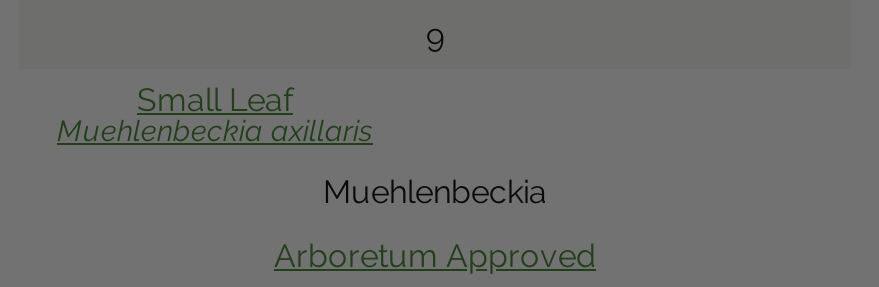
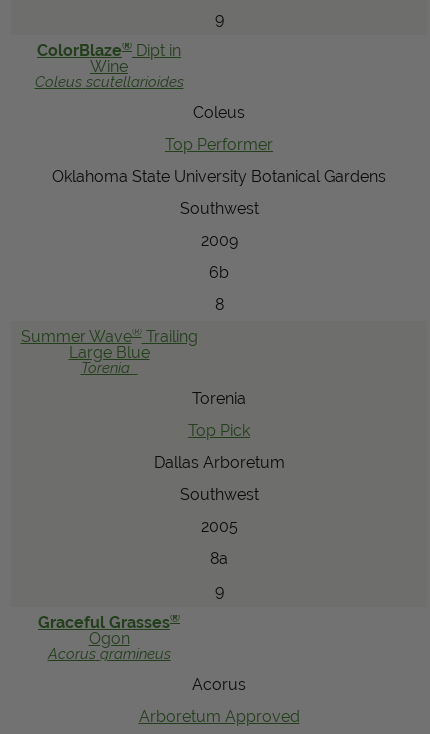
- Small Leaf
- Muehlenbeckia axillaris
- Muehlenbeckia
+ ColorBlaze® Dipt in
+ Wine
+ Coleus scutellarioides
+ Coleus
+ Top Performer
+ Oklahoma State University Botanical Gardens
+ Southwest
+ 2009
+ 6b
+ 8
+ Summer Wave® Trailing
+ Large Blue
+ Torenia
+ Torenia
+ Top Pick
+ Dallas Arboretum
+ Southwest
+ 2005
+ 8a
+ 9
+ Graceful Grasses®
+ Ogon
+ Acorus gramineus
+ Acorus
